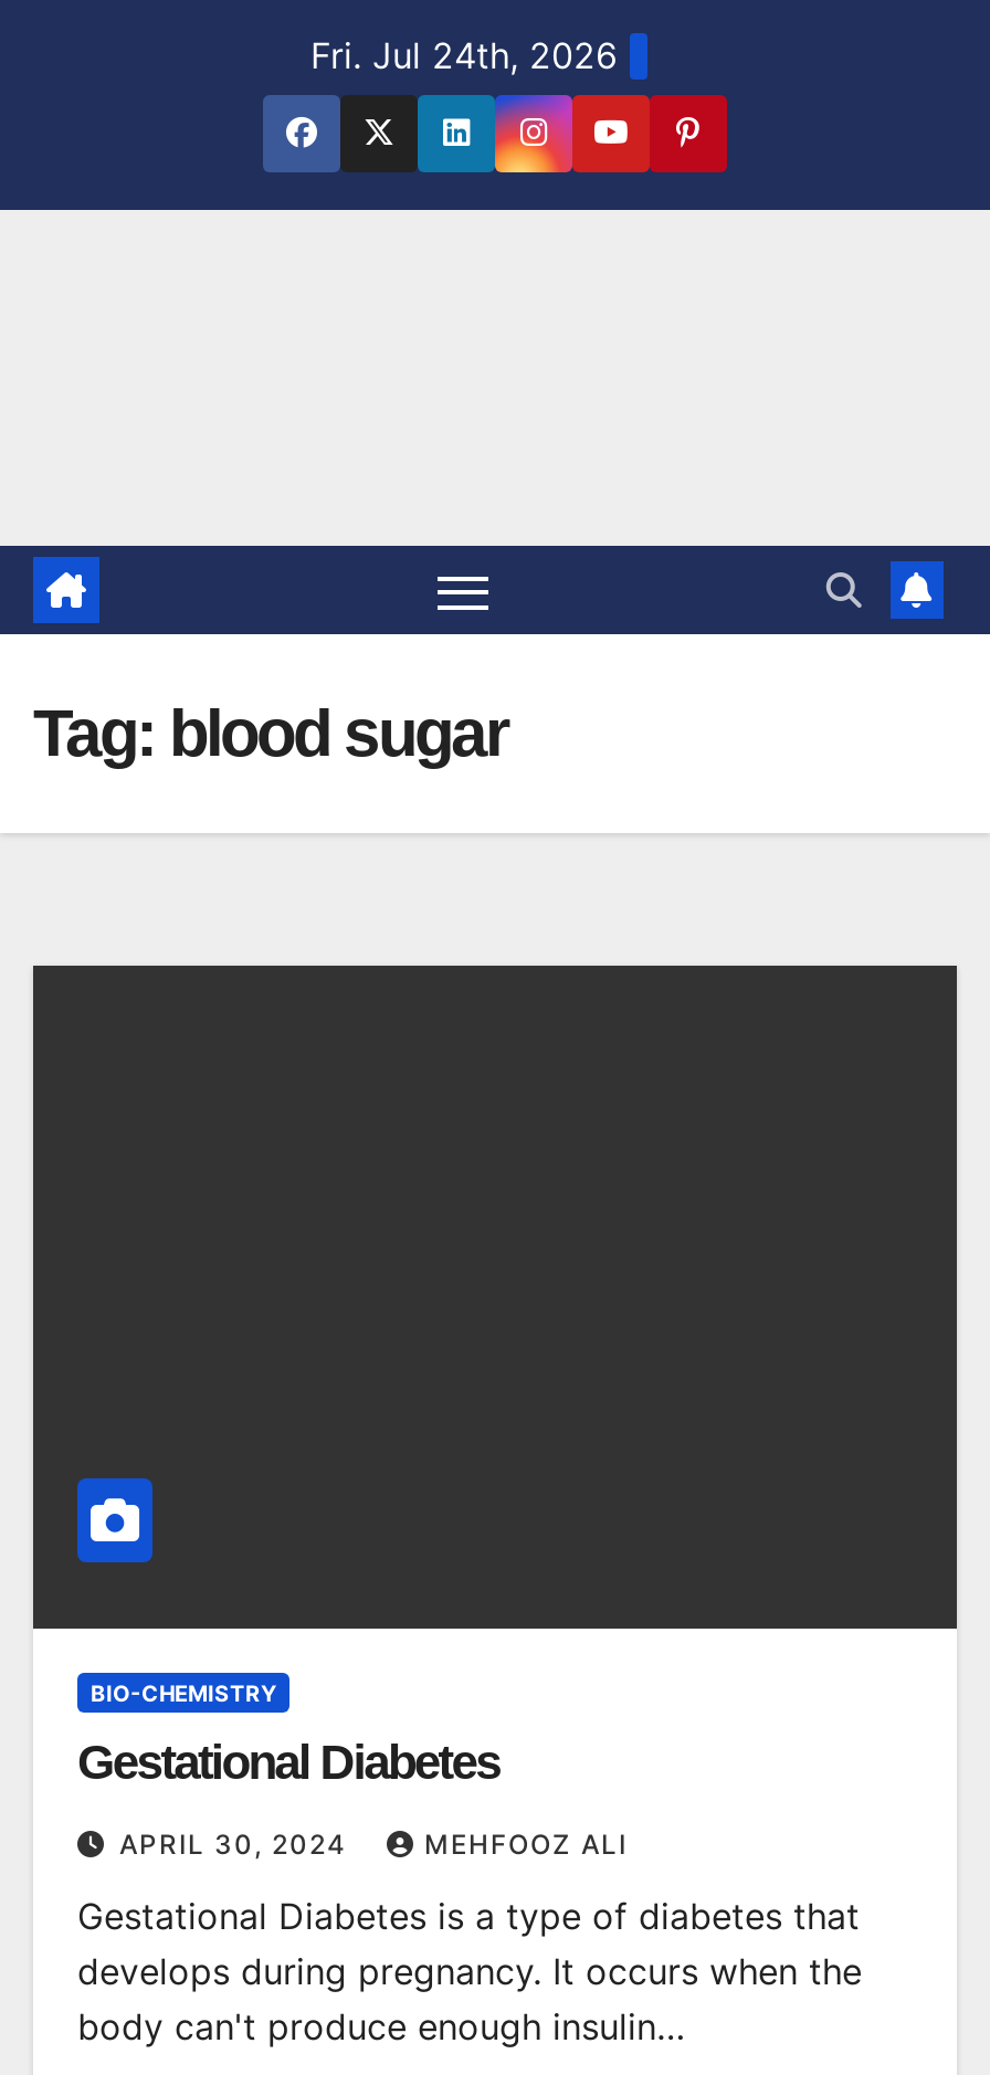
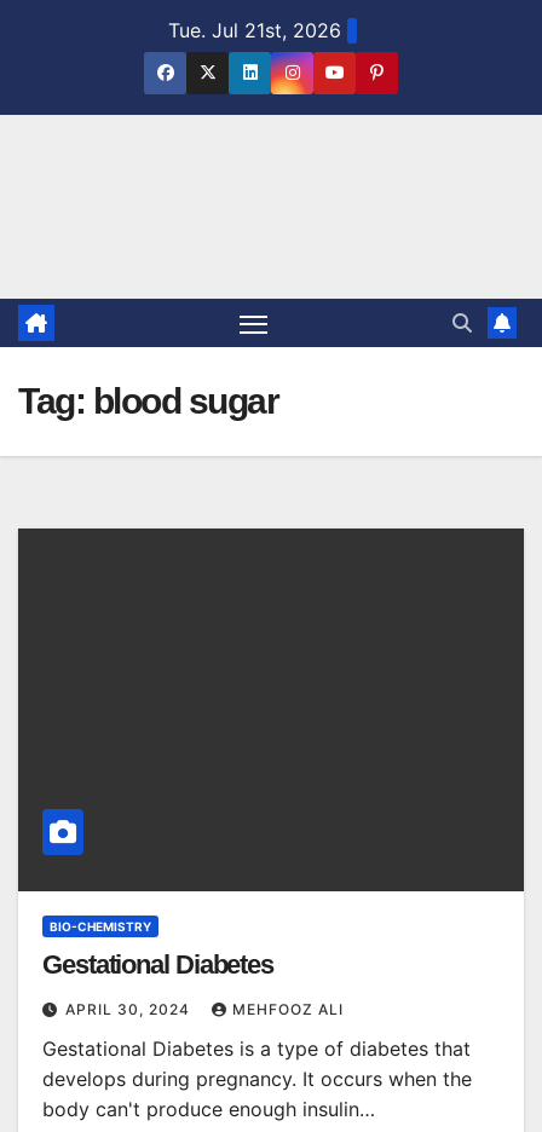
- Fri. Jul 24th, 2026
+ Tue. Jul 21st, 2026
